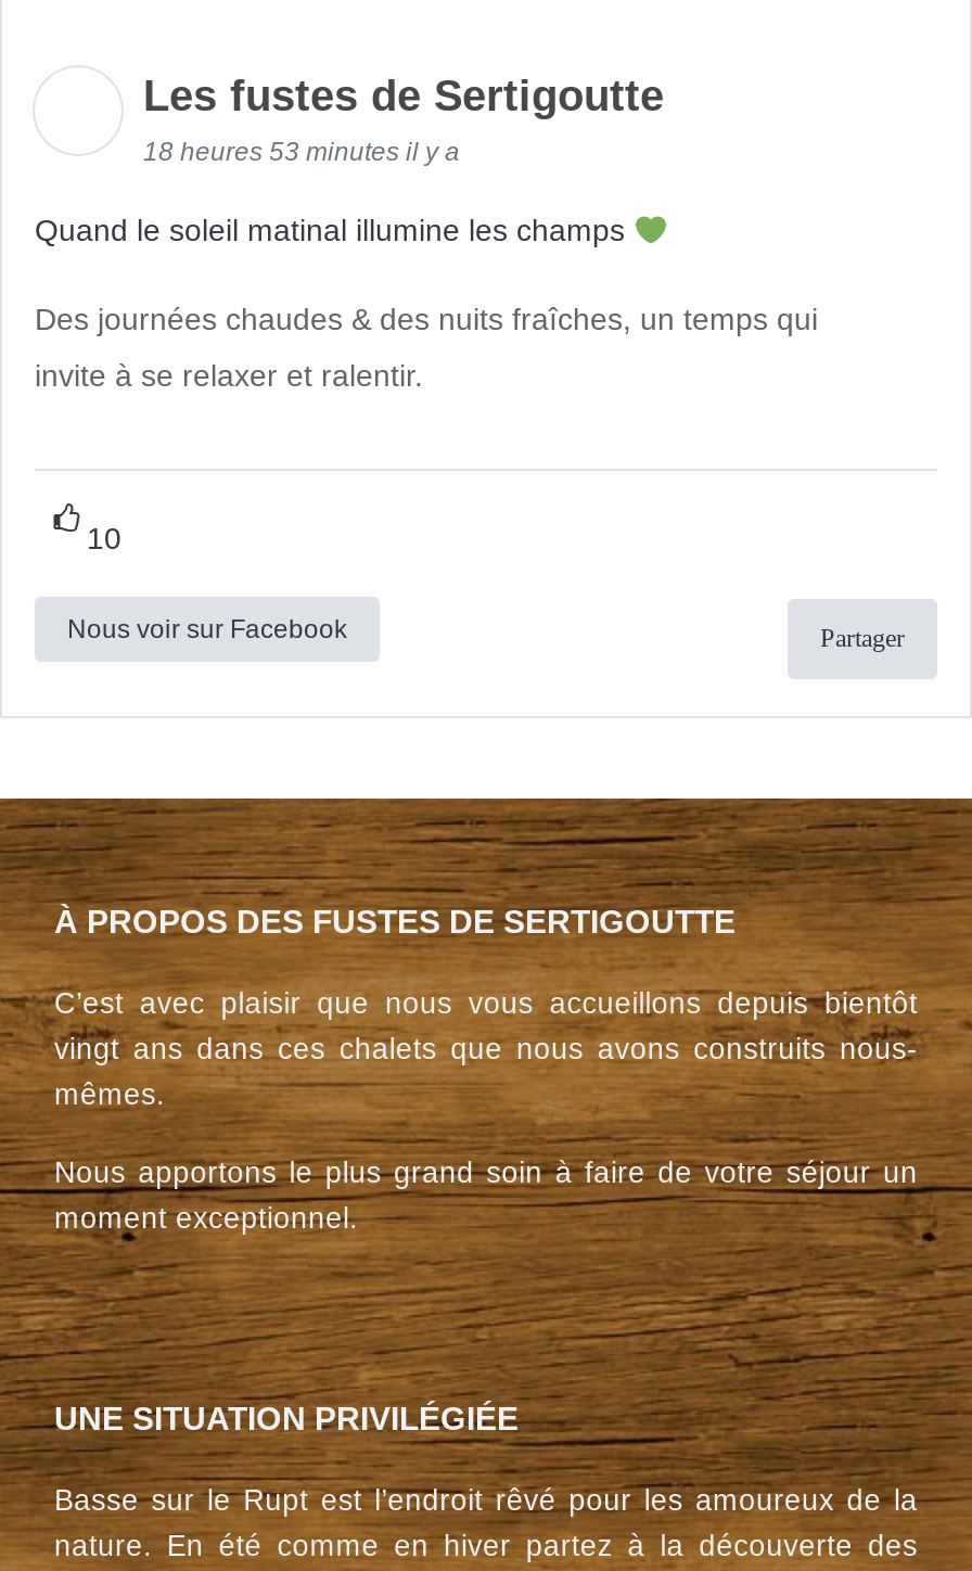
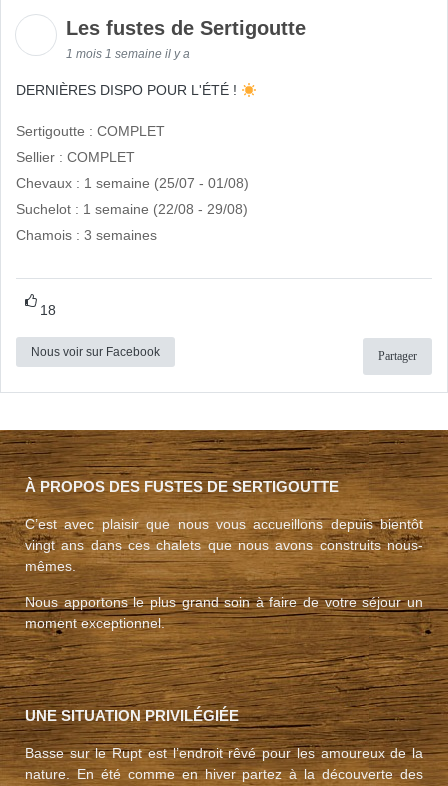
- 18 heures 53 minutes il y a
- Quand le soleil matinal illumine les champs
- Des journées chaudes & des nuits fraîches, un temps qui
- invite à se relaxer et ralentir.
+ 1 mois 1 semaine il y a
+ DERNIÈRES DISPO POUR L'ÉTÉ !
+ Sertigoutte : COMPLET
+ Sellier : COMPLET
+ Chevaux : 1 semaine (25/07 - 01/08)
+ Suchelot : 1 semaine (22/08 - 29/08)
+ Chamois : 3 semaines

- 10
+ 18
